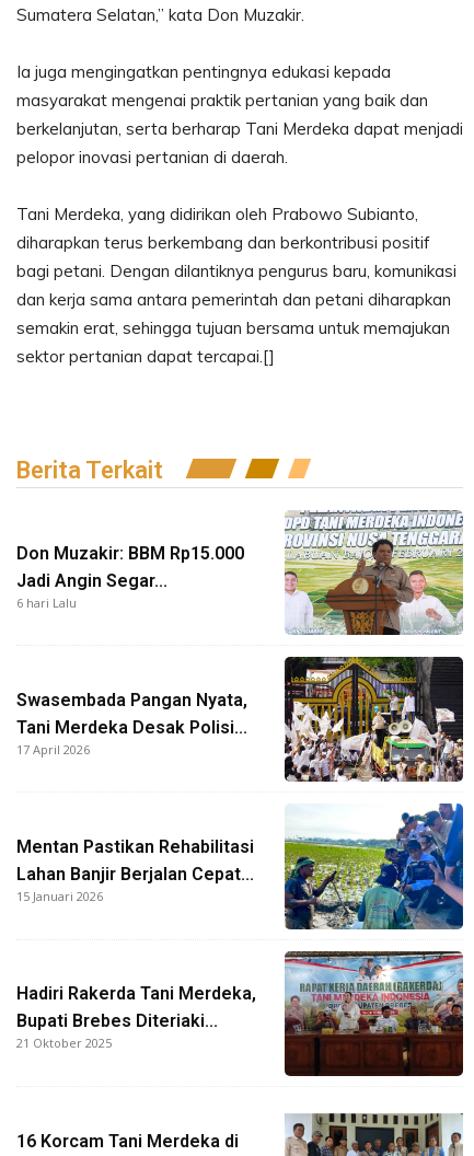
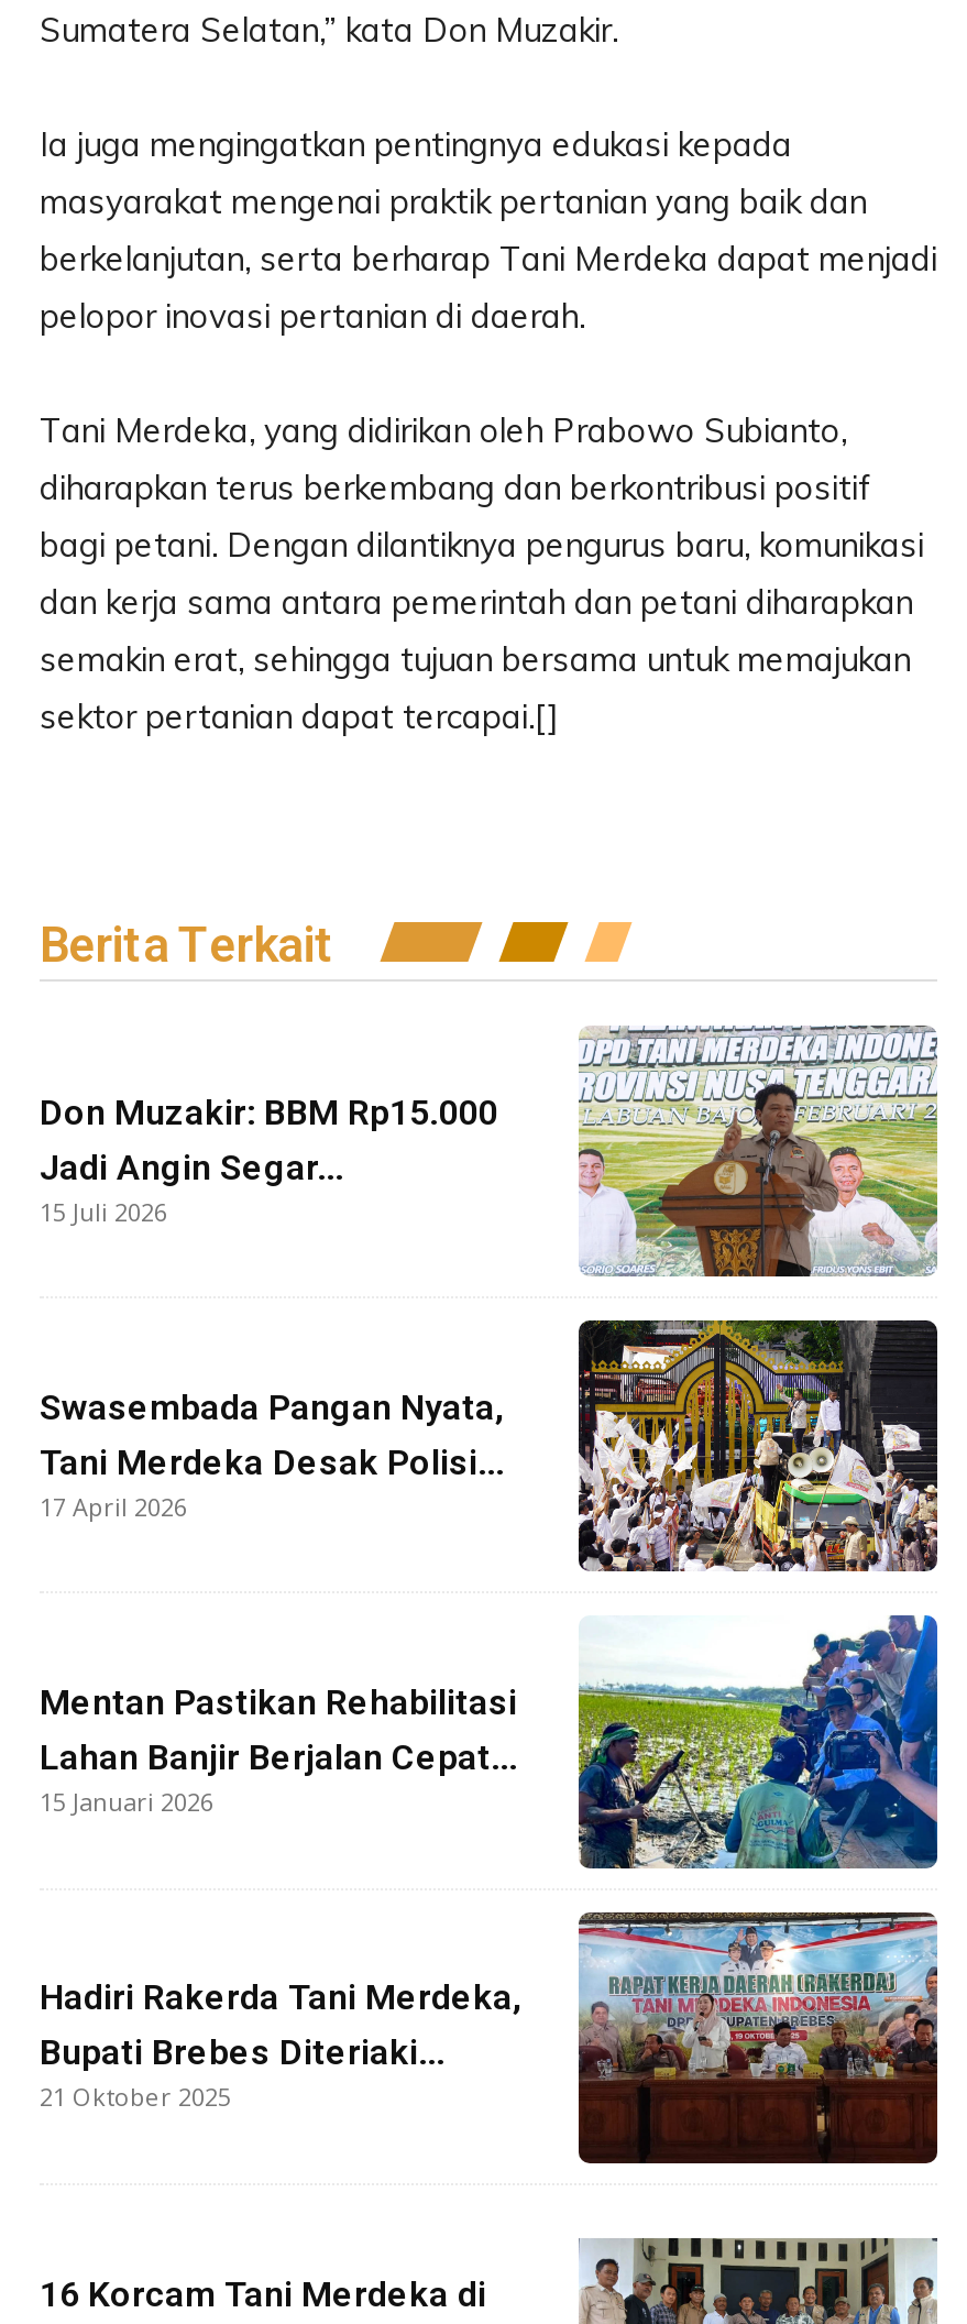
- 6 hari Lalu
+ 15 Juli 2026
